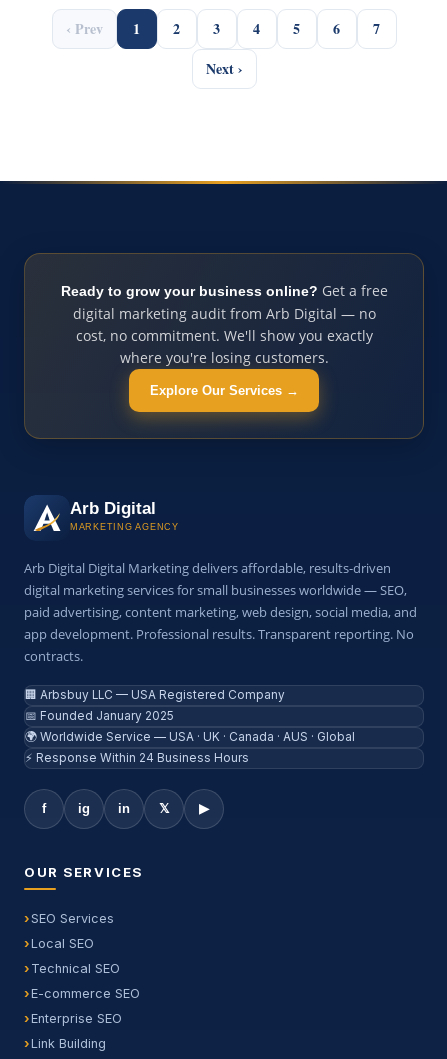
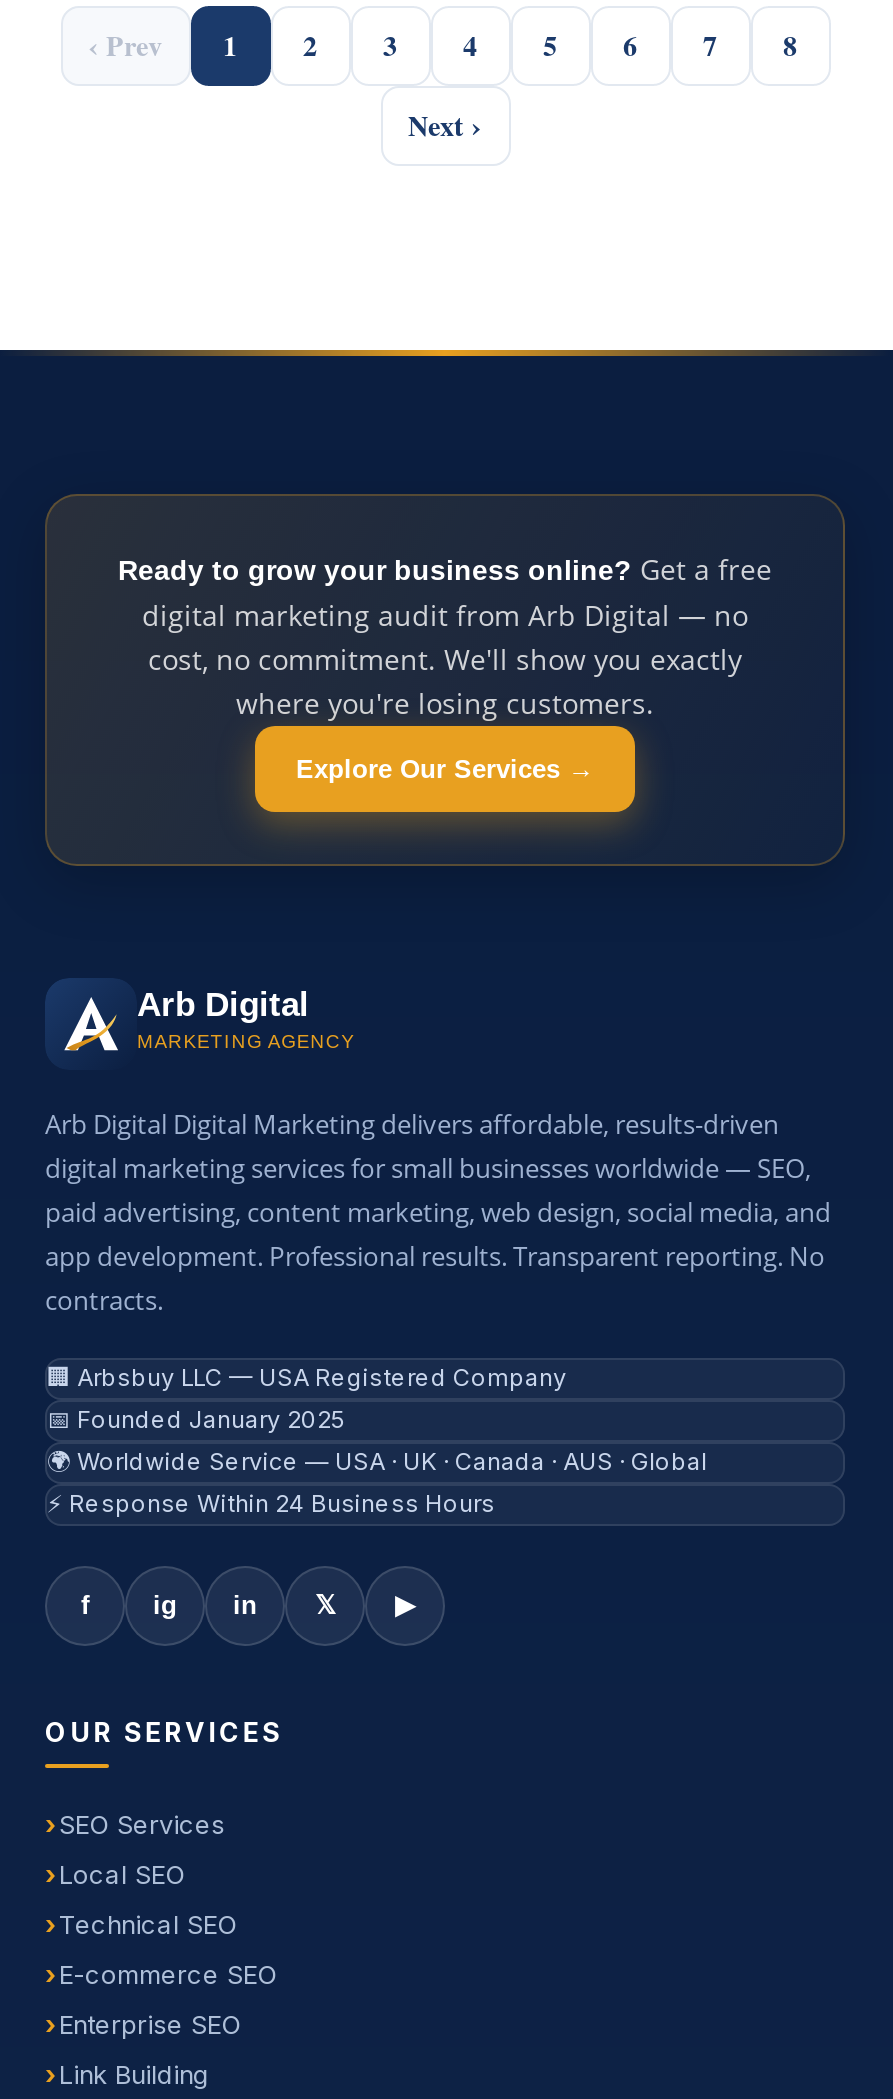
+ 8
